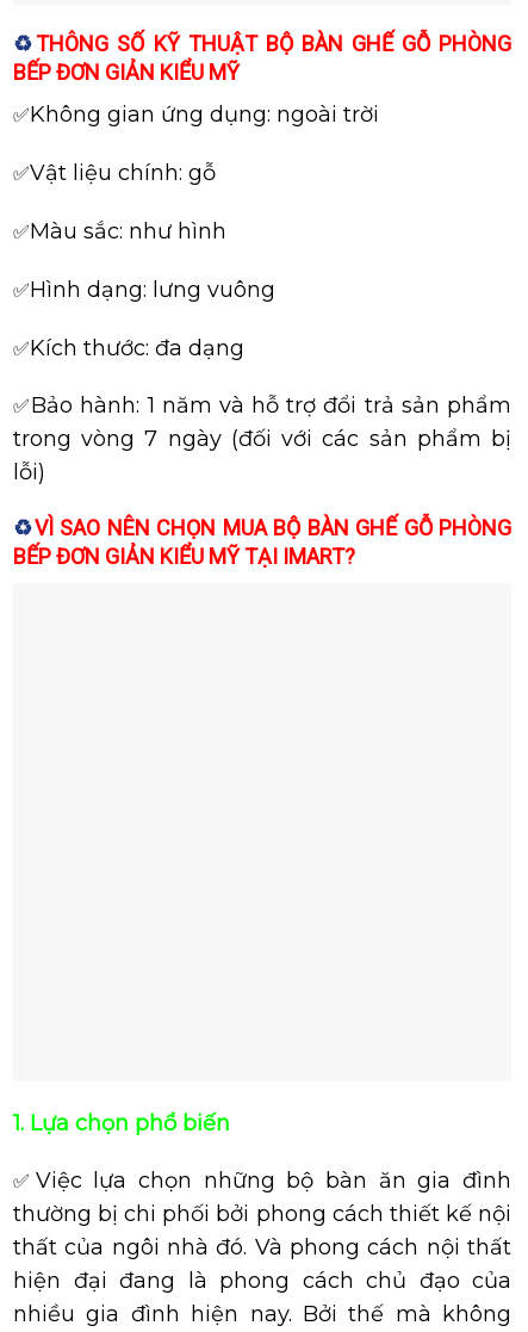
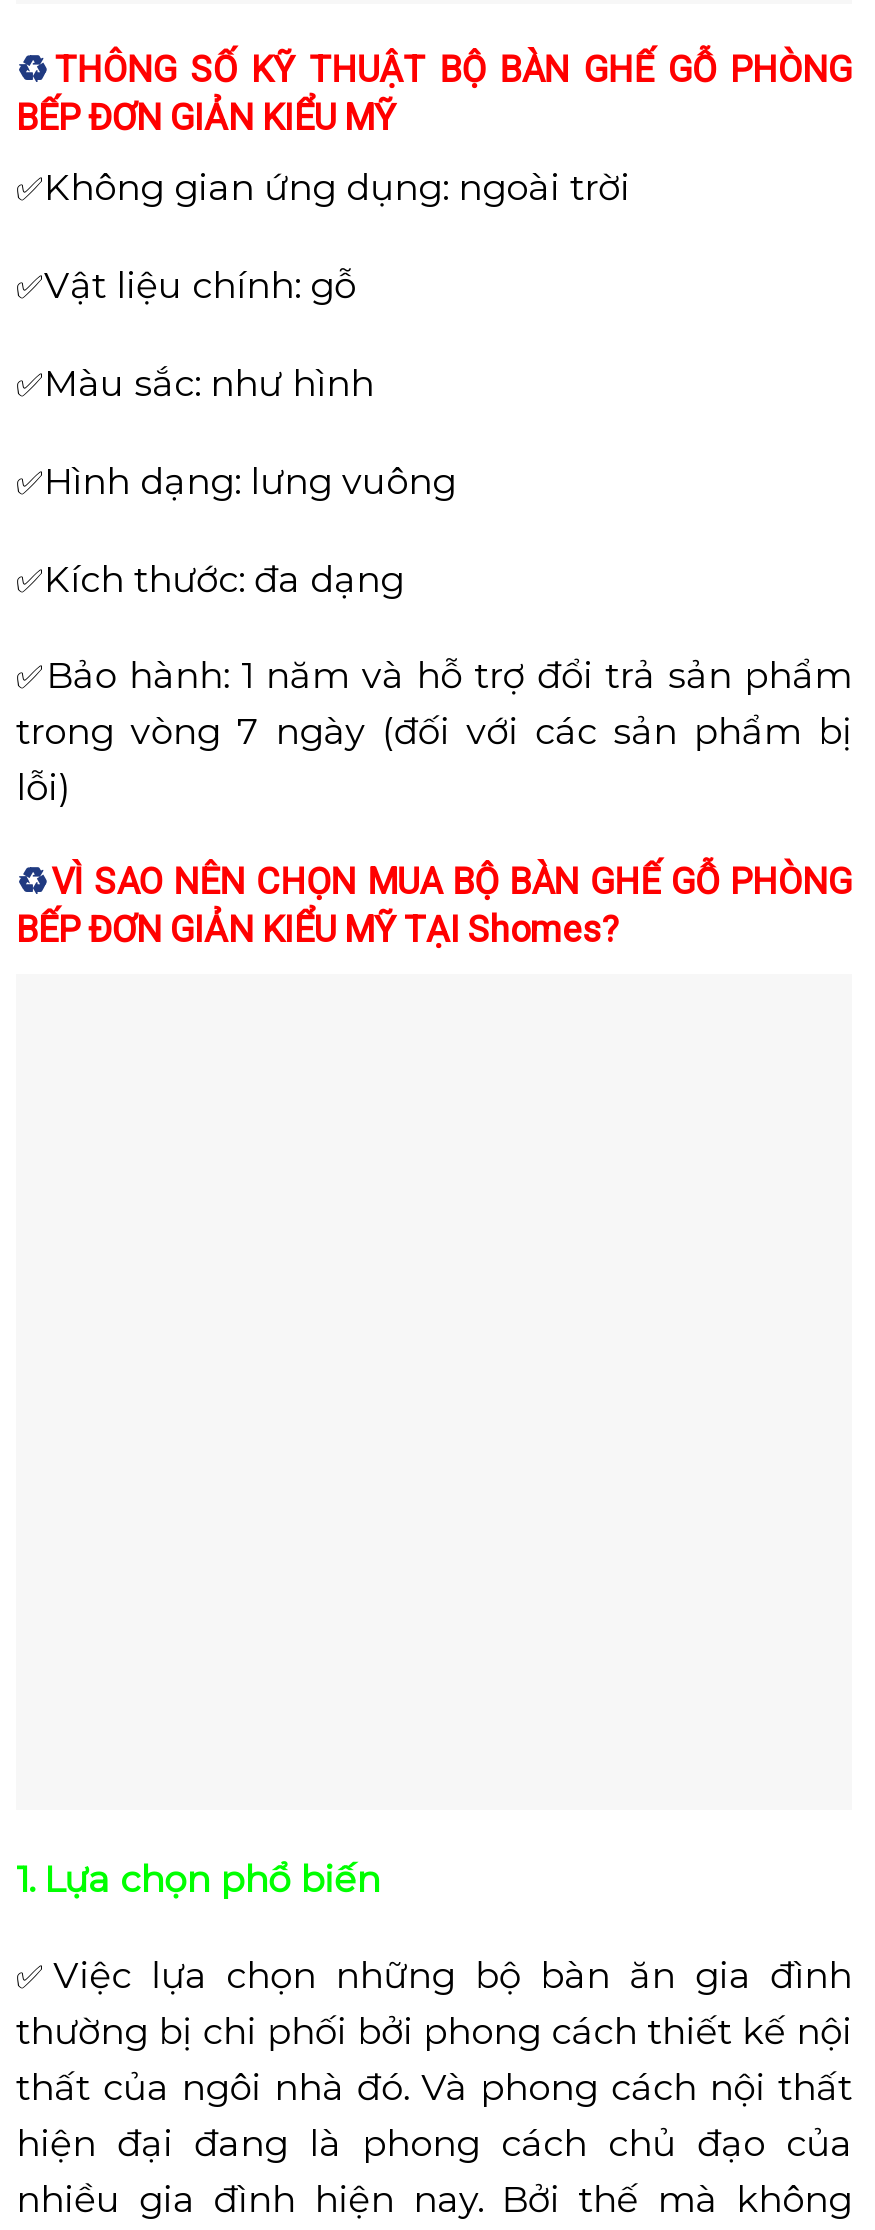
- BẾP ĐƠN GIẢN KIỂU MỸ TẠI IMART?
+ BẾP ĐƠN GIẢN KIỂU MỸ TẠI Shomes?
